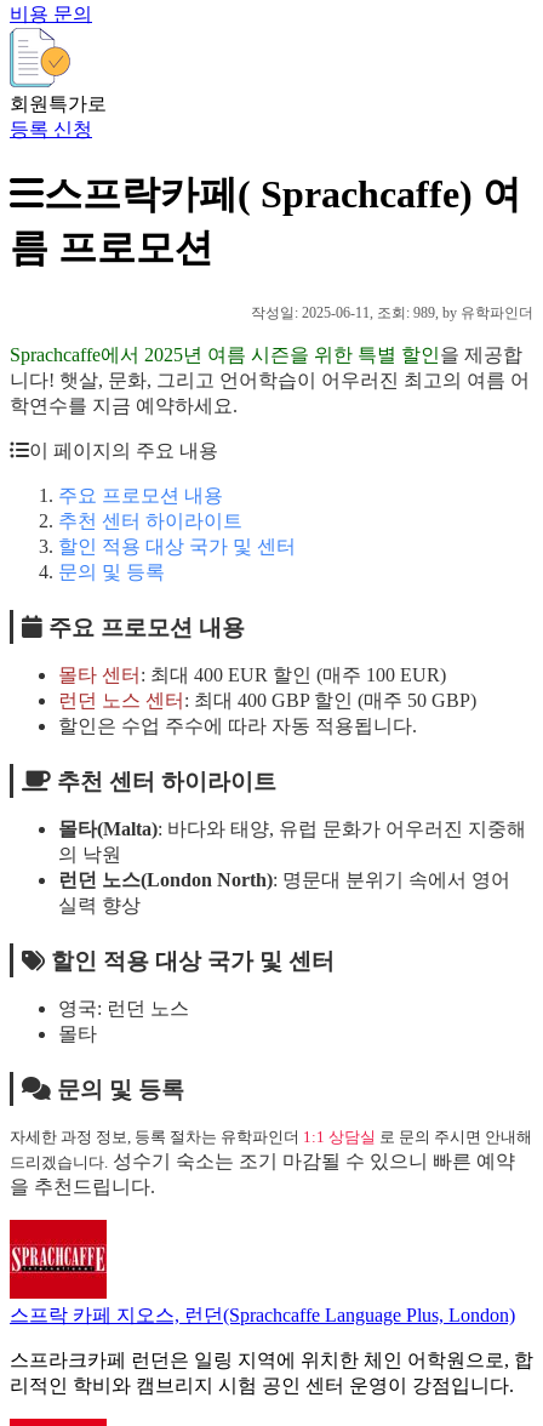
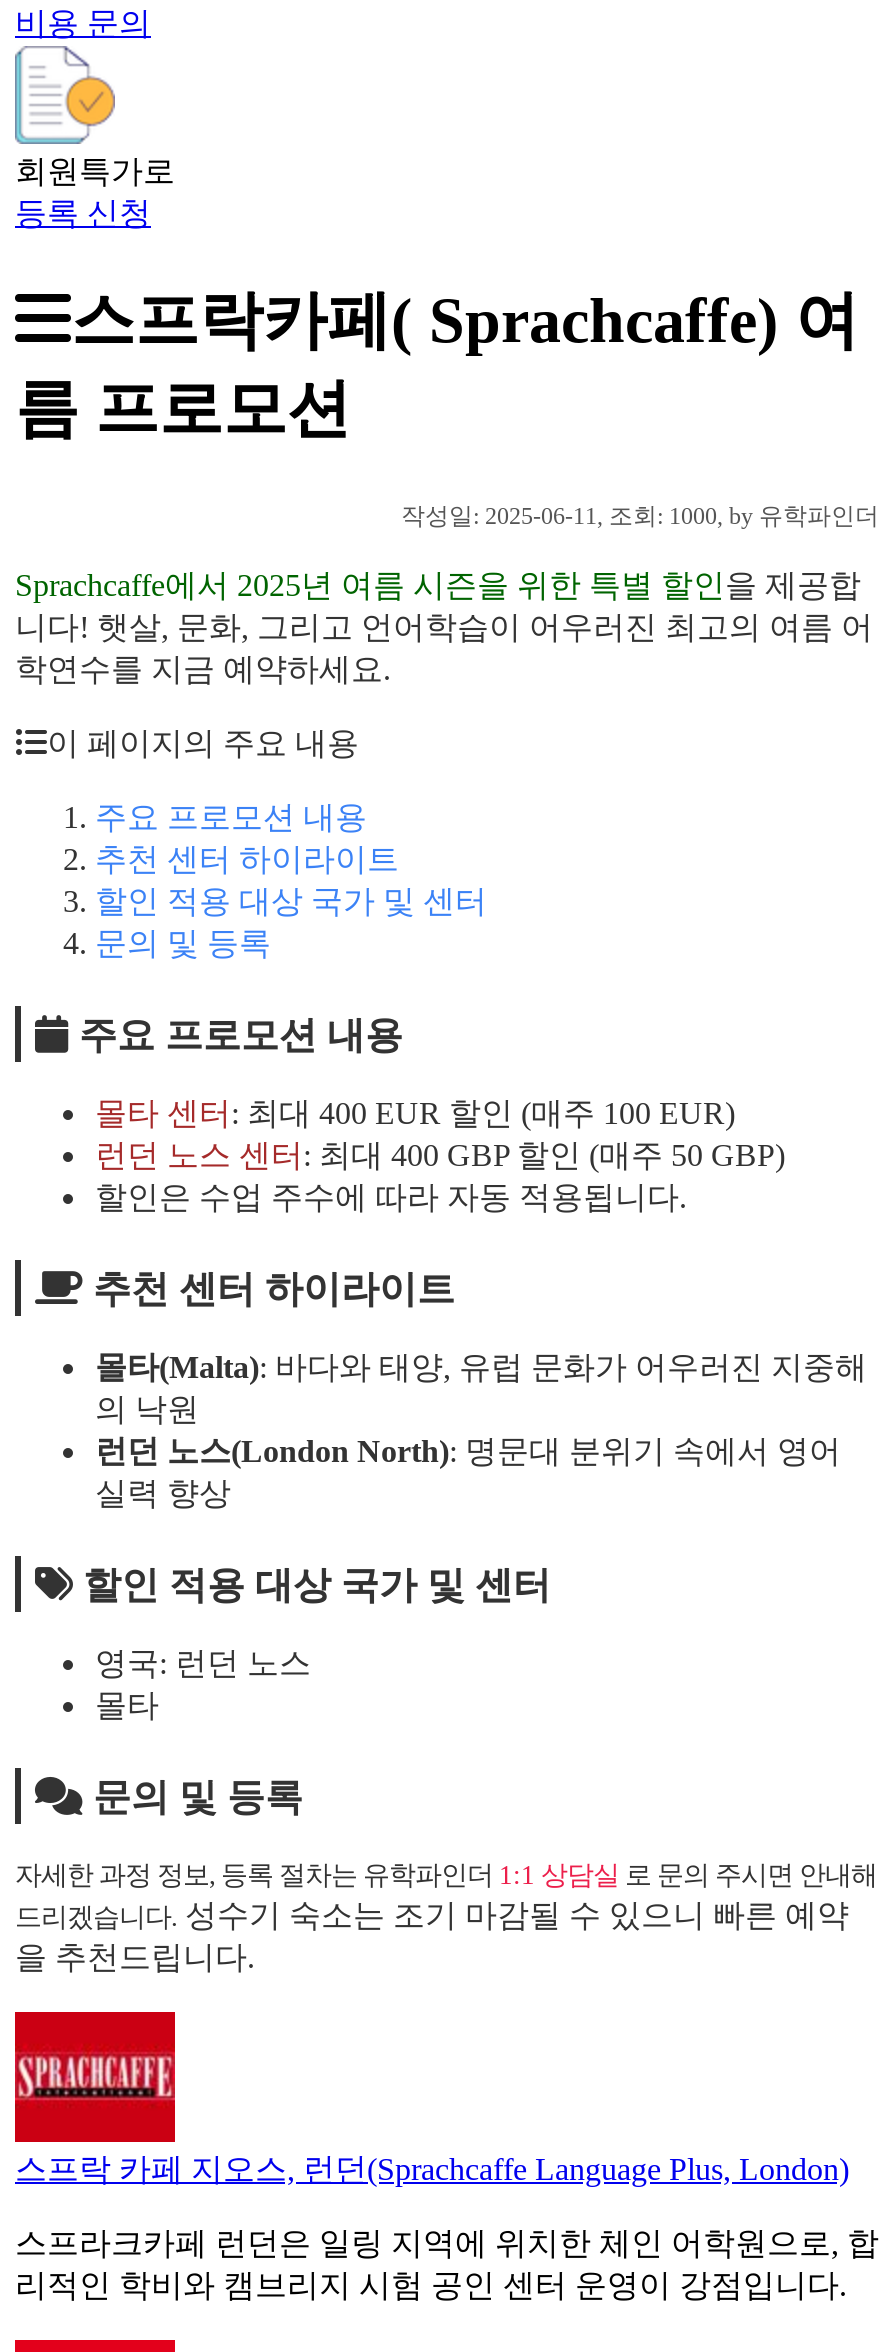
- 작성일: 2025-06-11, 조회: 989, by 유학파인더
+ 작성일: 2025-06-11, 조회: 1000, by 유학파인더
